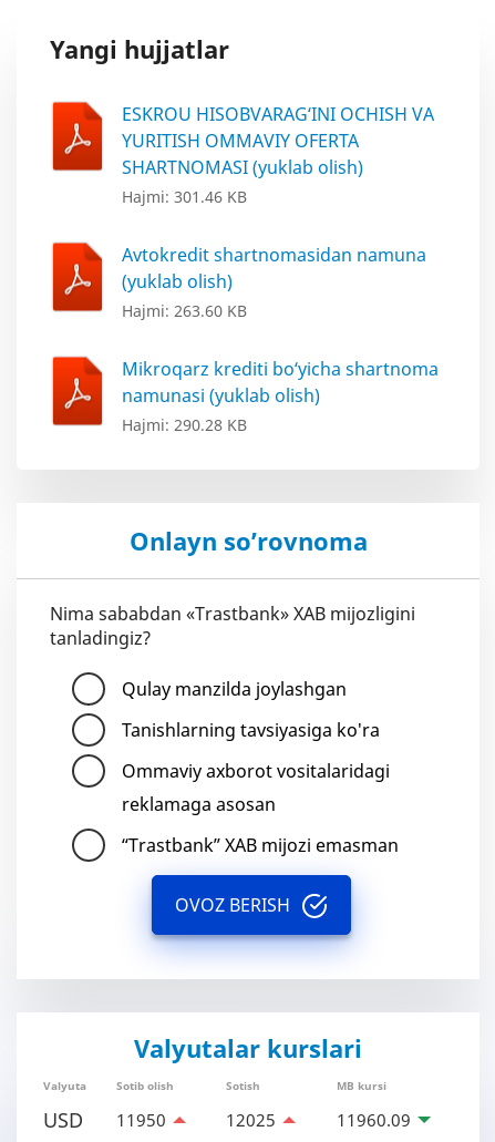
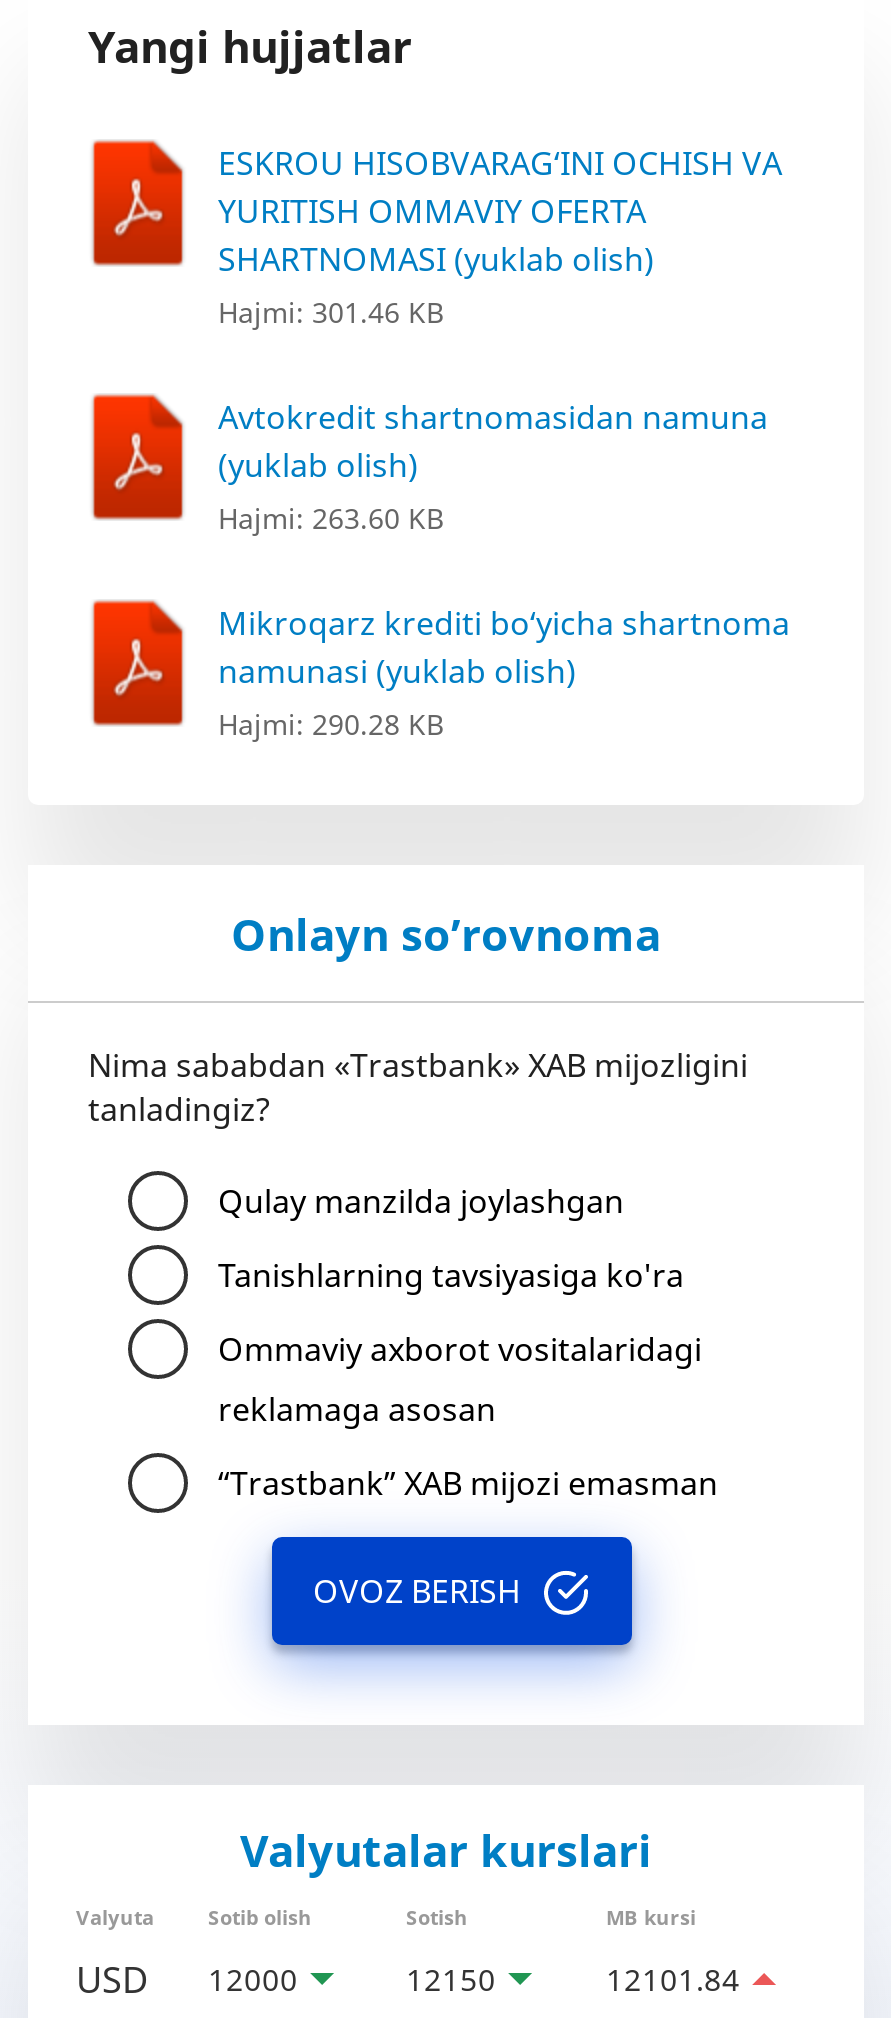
- USD 11950
+ USD 12000

- 12025
+ 12150

- 11960.09
+ 12101.84
